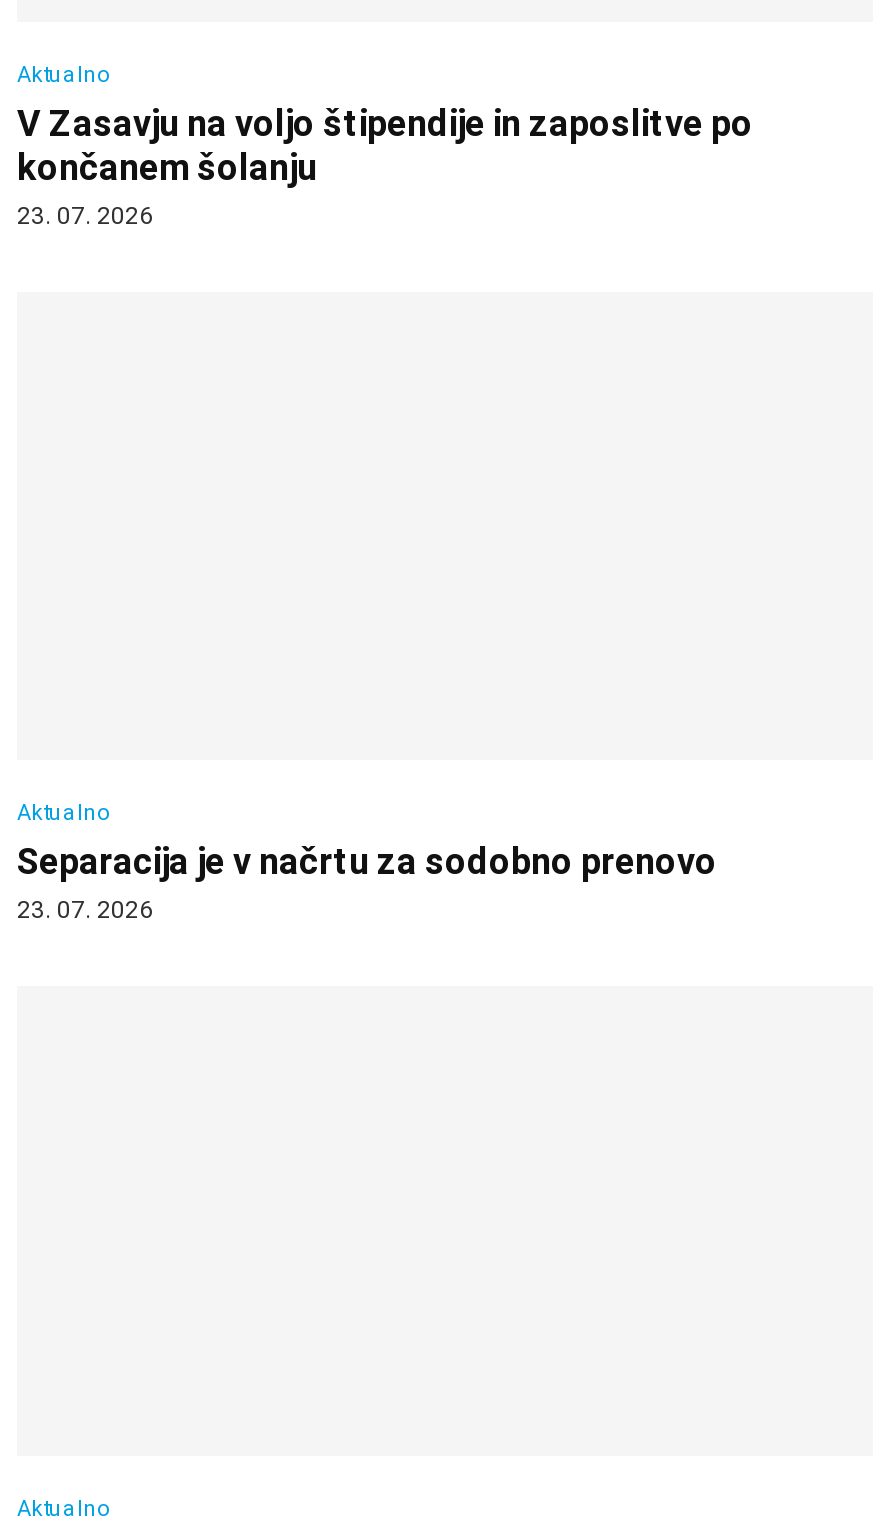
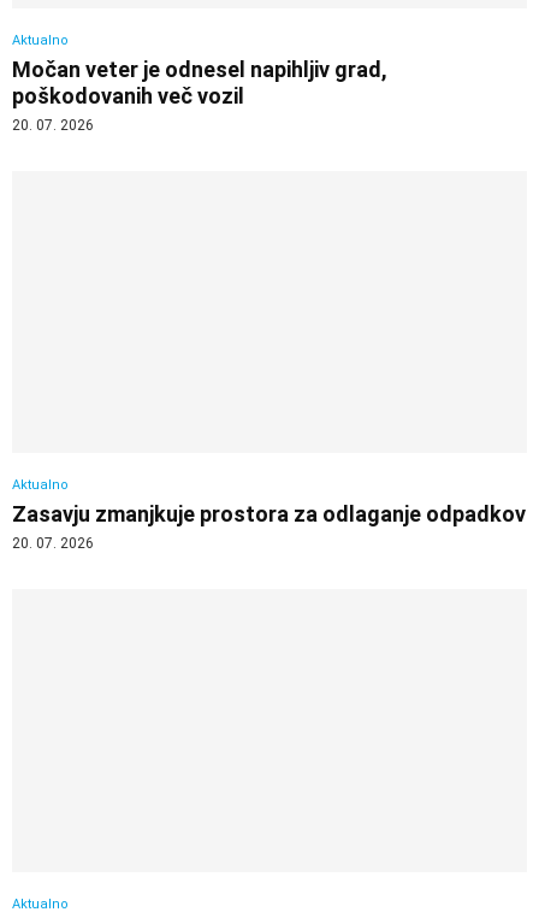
- V Zasavju na voljo štipendije in zaposlitve po
- končanem šolanju
- 23. 07. 2026
+ Močan veter je odnesel napihljiv grad,
+ poškodovanih več vozil
+ 20. 07. 2026

- Separacija je v načrtu za sodobno prenovo
- 23. 07. 2026
+ Zasavju zmanjkuje prostora za odlaganje odpadkov
+ 20. 07. 2026
